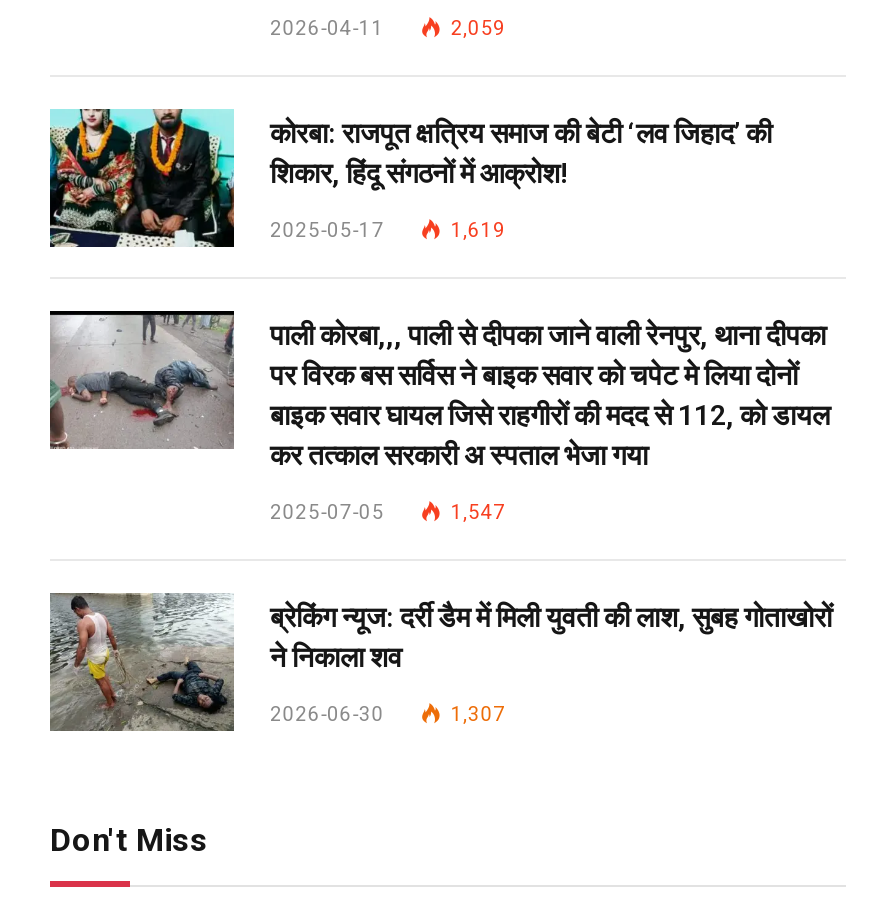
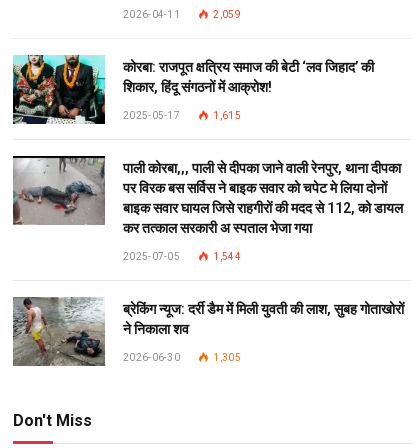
- 1,619
+ 1,615

- 1,547
+ 1,544

- 1,307
+ 1,305
